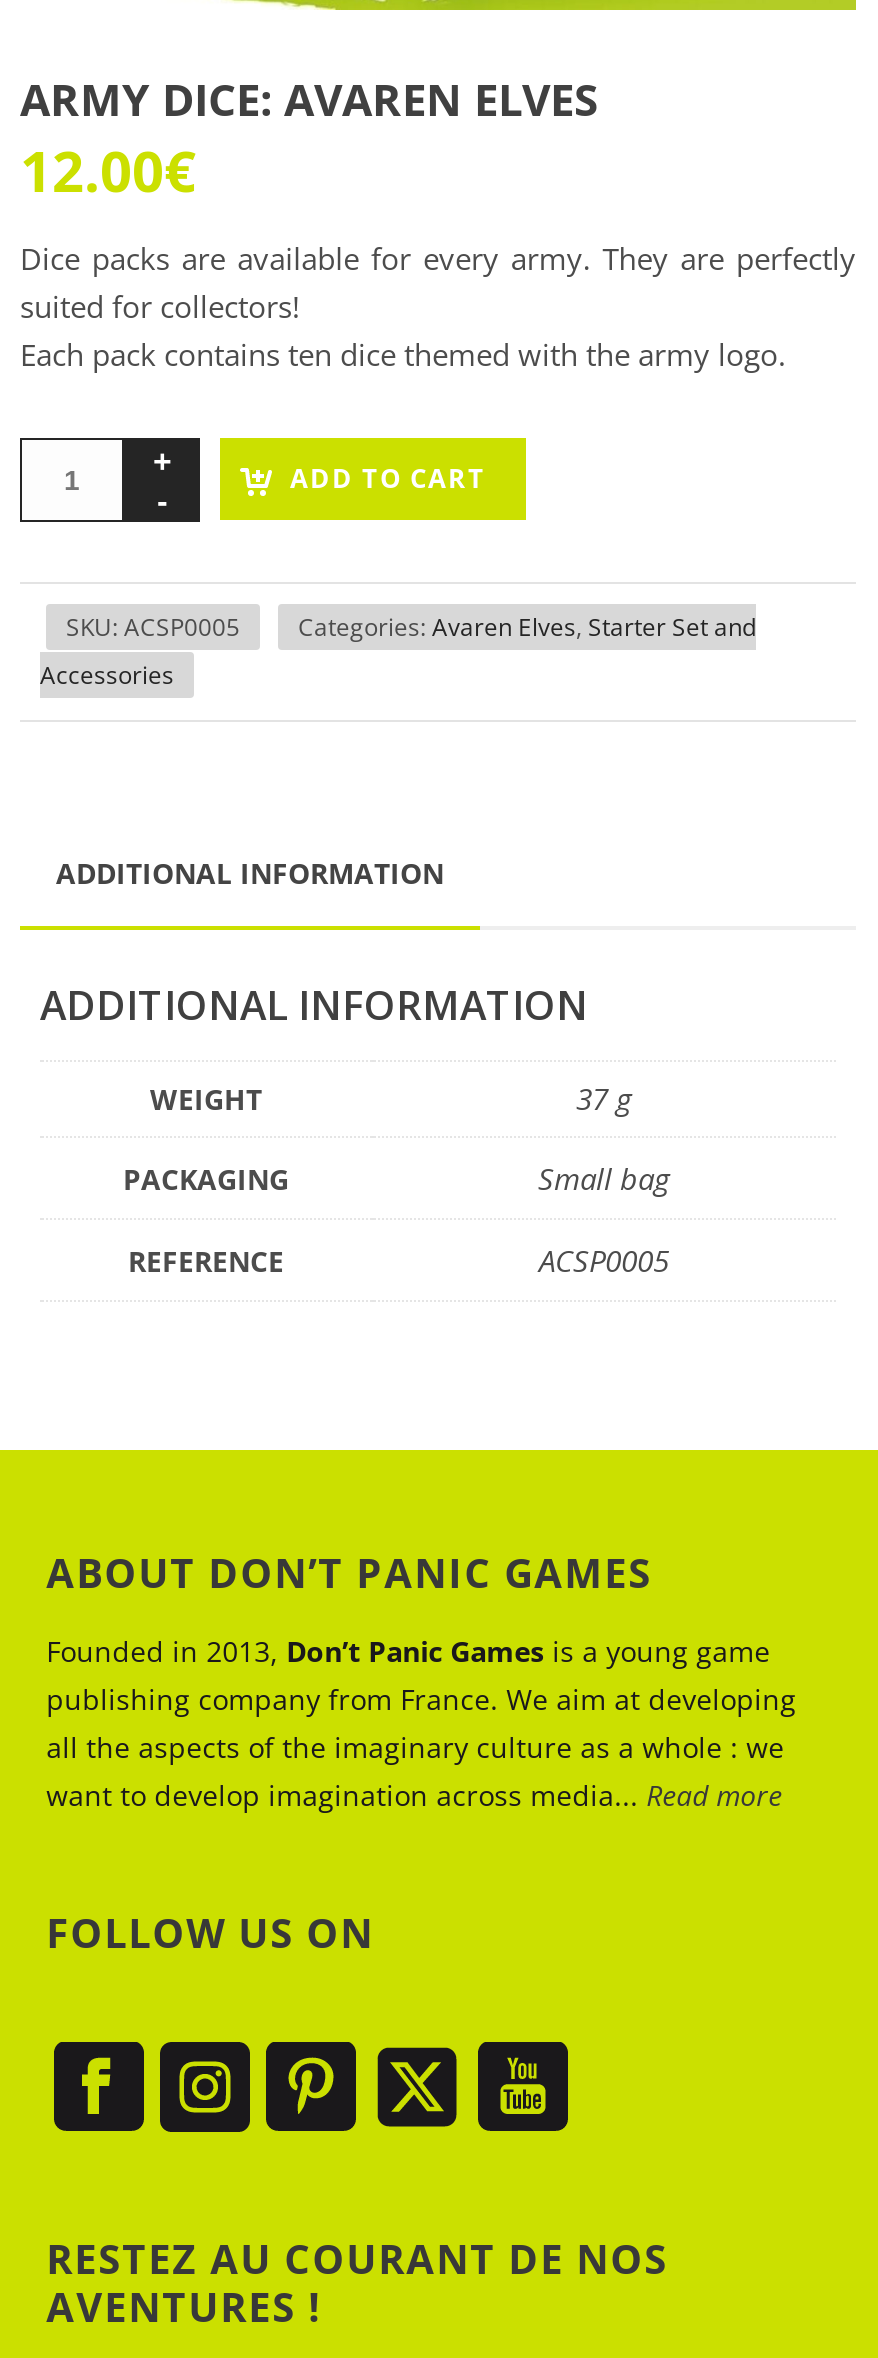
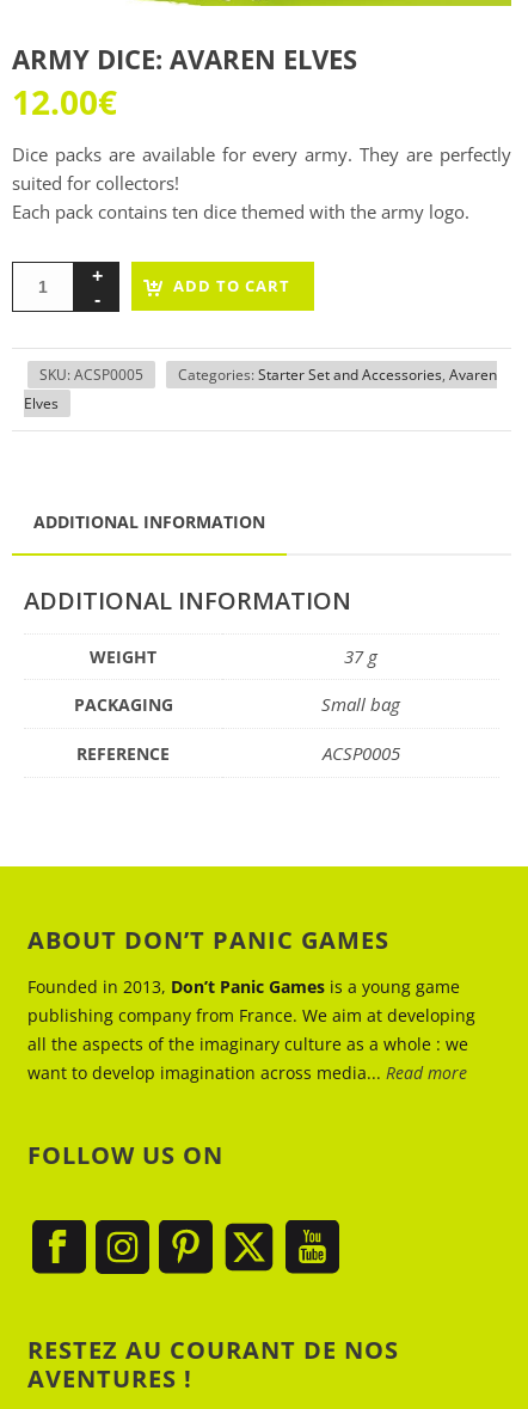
- Categories: Avaren Elves, Starter Set and
- Accessories
+ Categories: Starter Set and Accessories, Avaren
+ Elves
